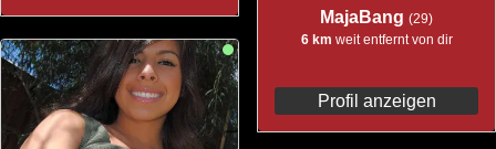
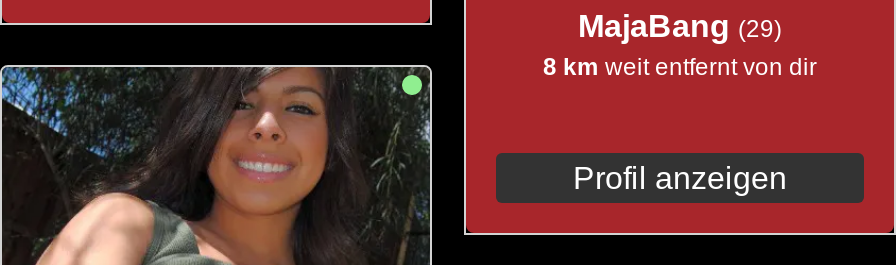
- 6 km weit entfernt von dir
+ 8 km weit entfernt von dir
